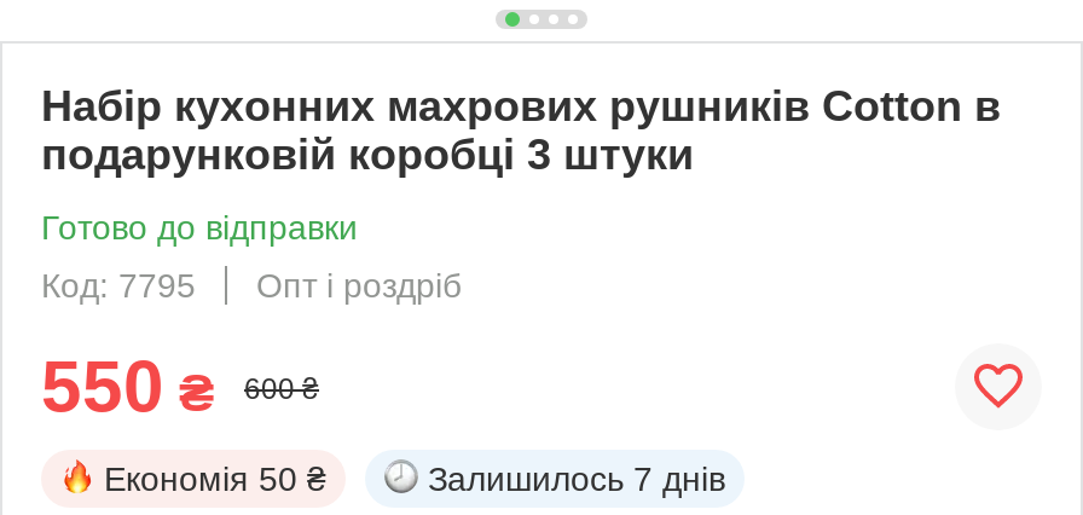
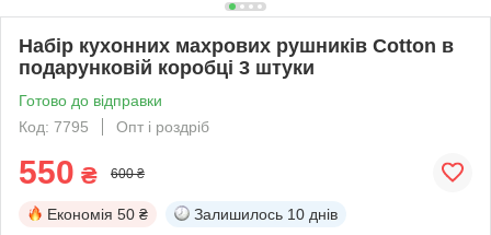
- Залишилось 7 днів
+ Залишилось 10 днів
